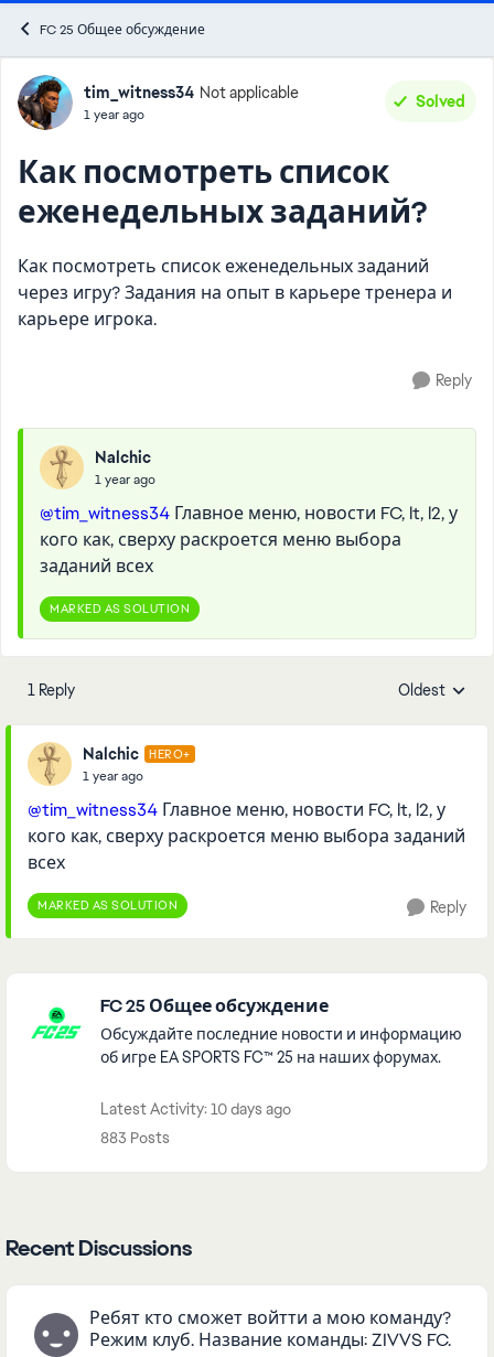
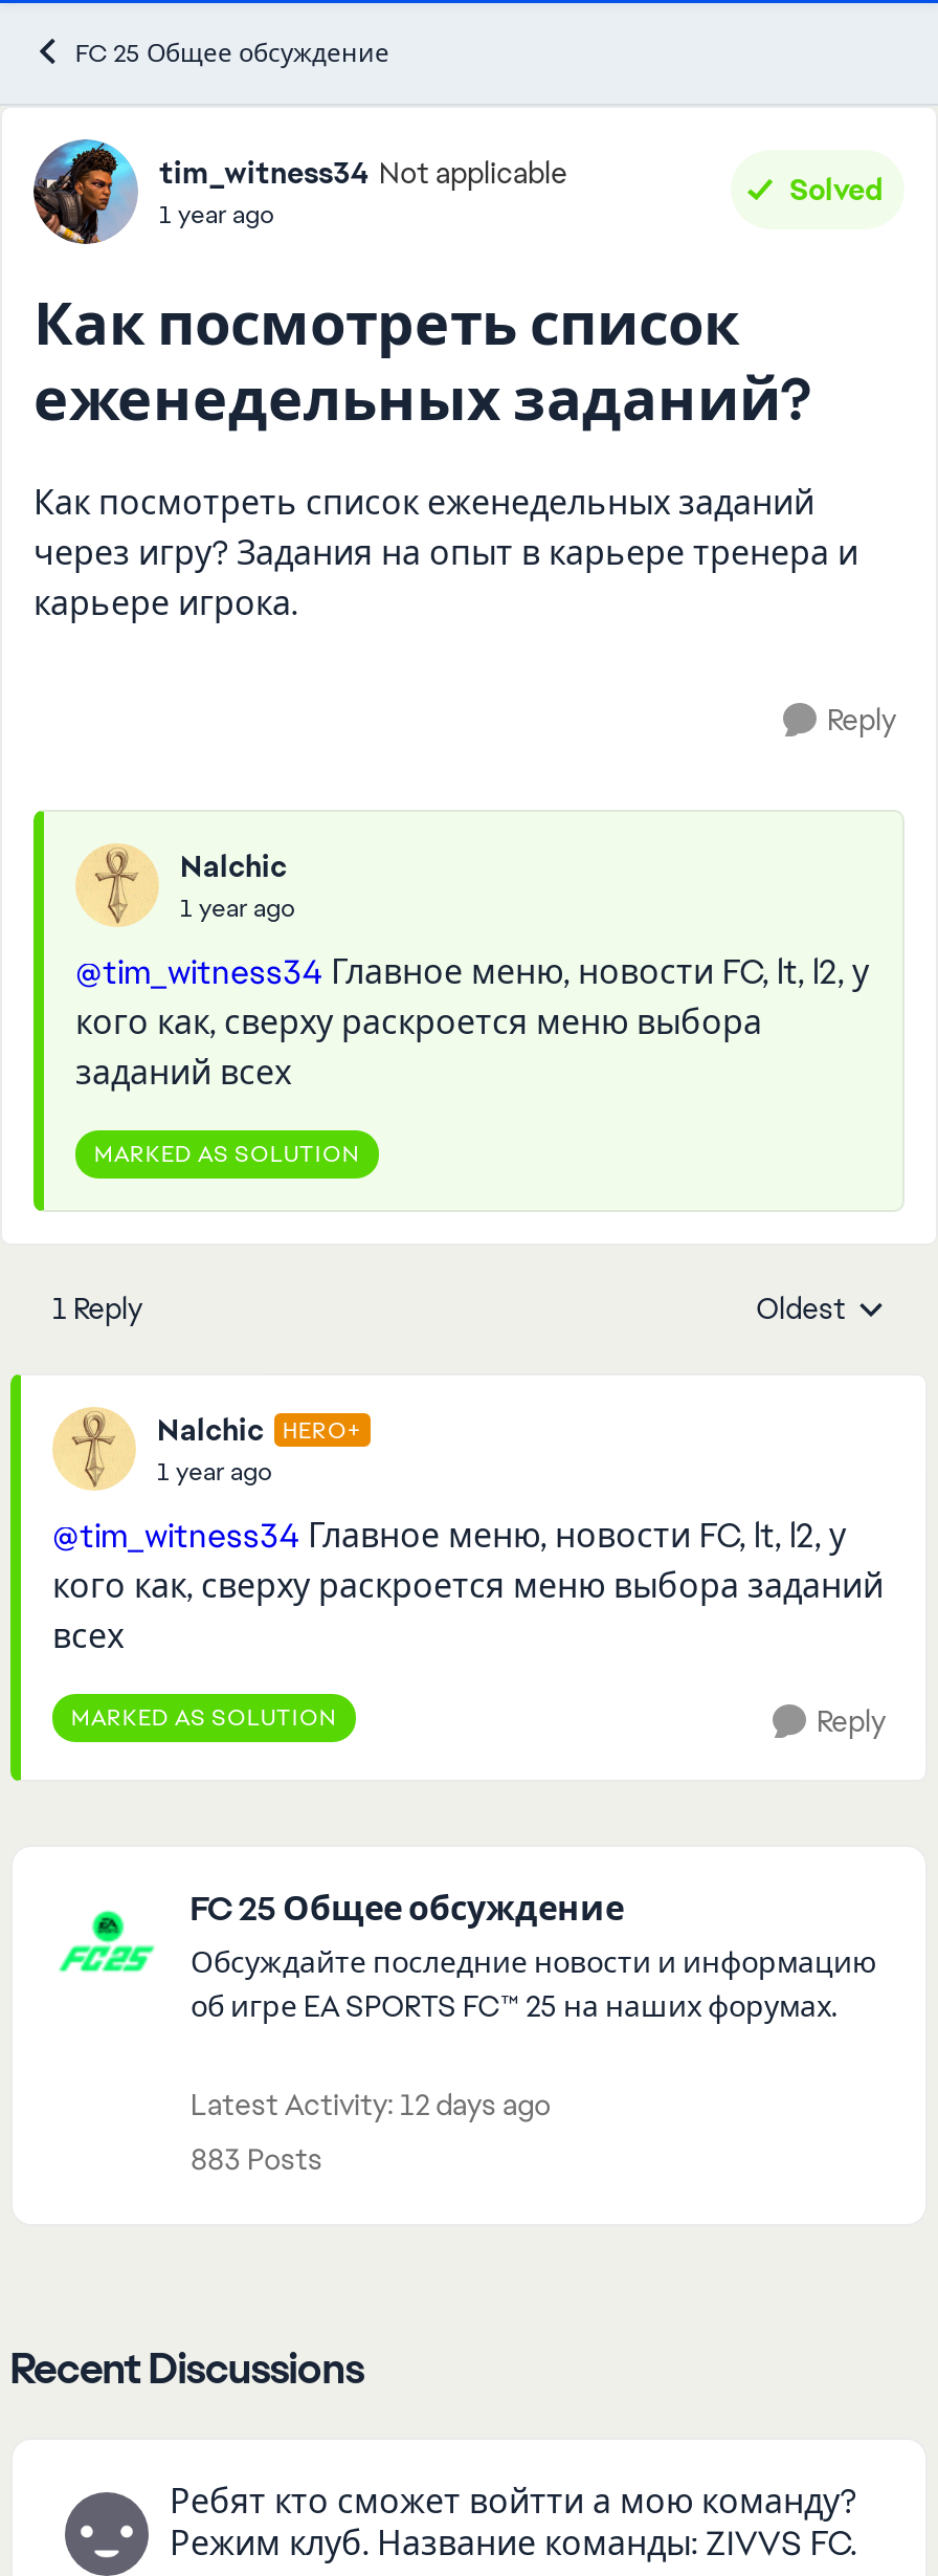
- Latest Activity: 10 days ago
+ Latest Activity: 12 days ago
